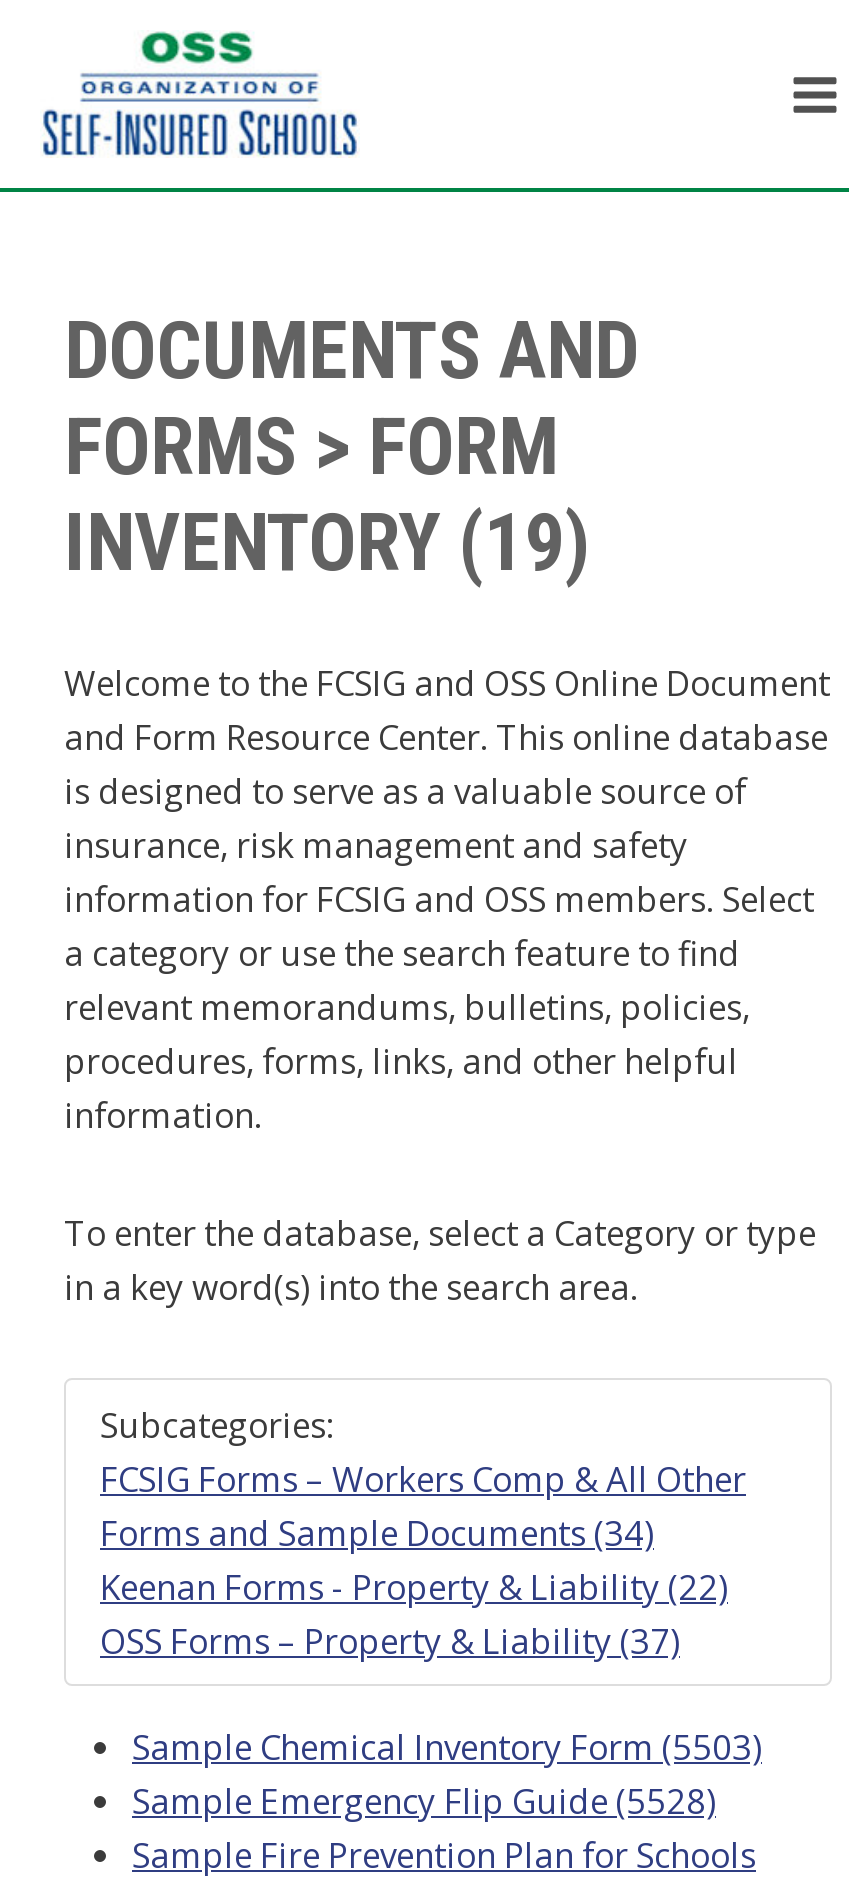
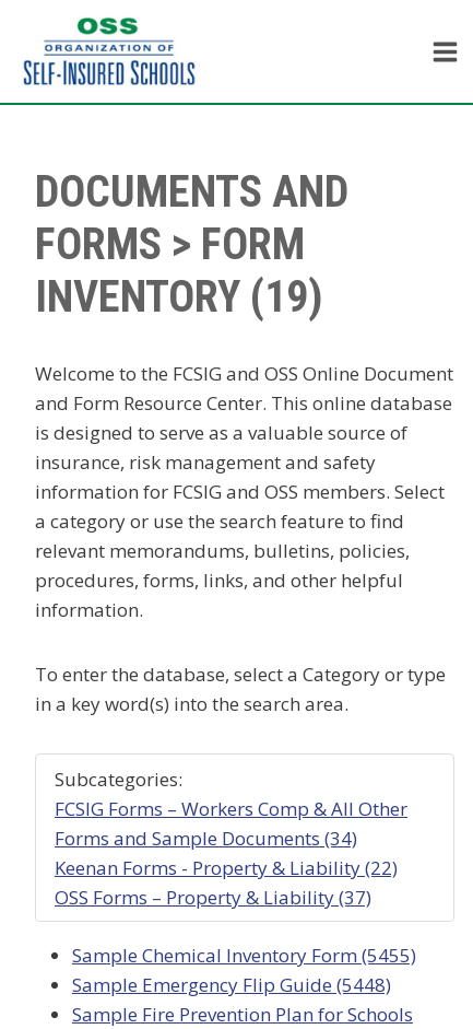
- Sample Chemical Inventory Form (5503)
+ Sample Chemical Inventory Form (5455)

- Sample Emergency Flip Guide (5528)
+ Sample Emergency Flip Guide (5448)
